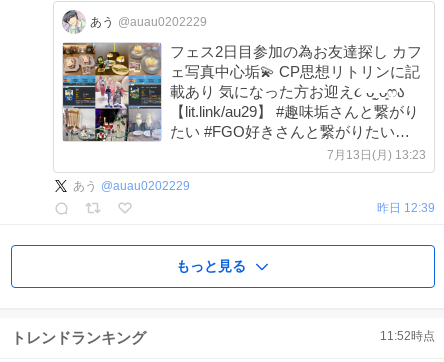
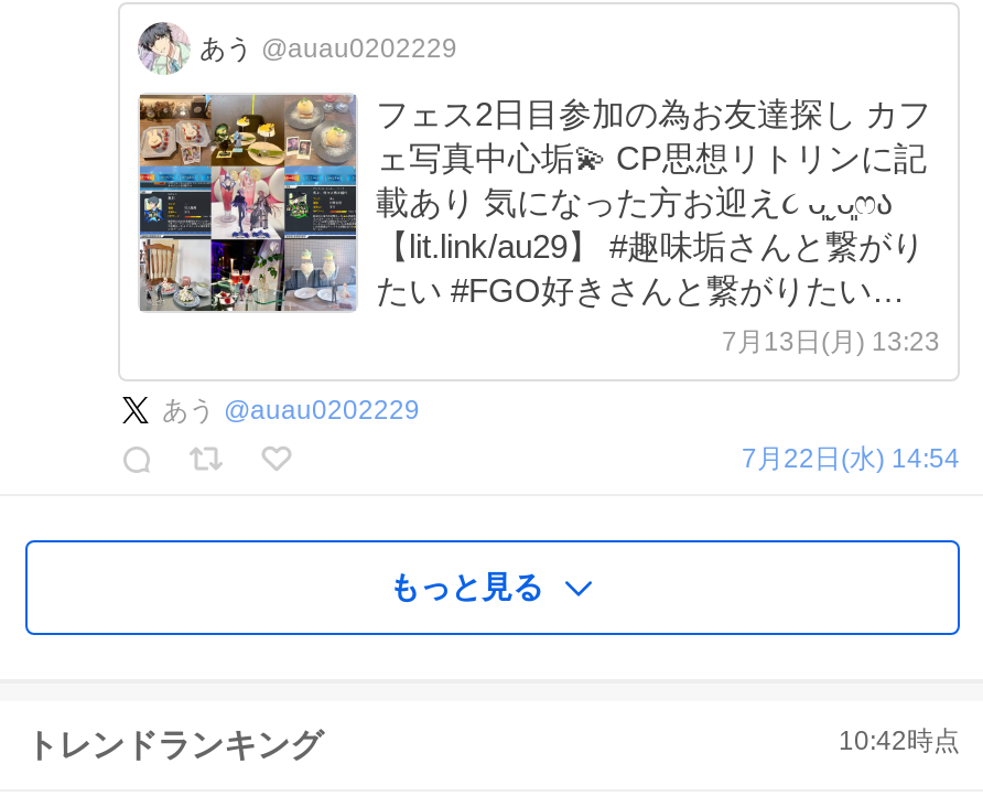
- 昨日 12:39
+ 7月22日(水) 14:54

- 11:52時点
+ 10:42時点
